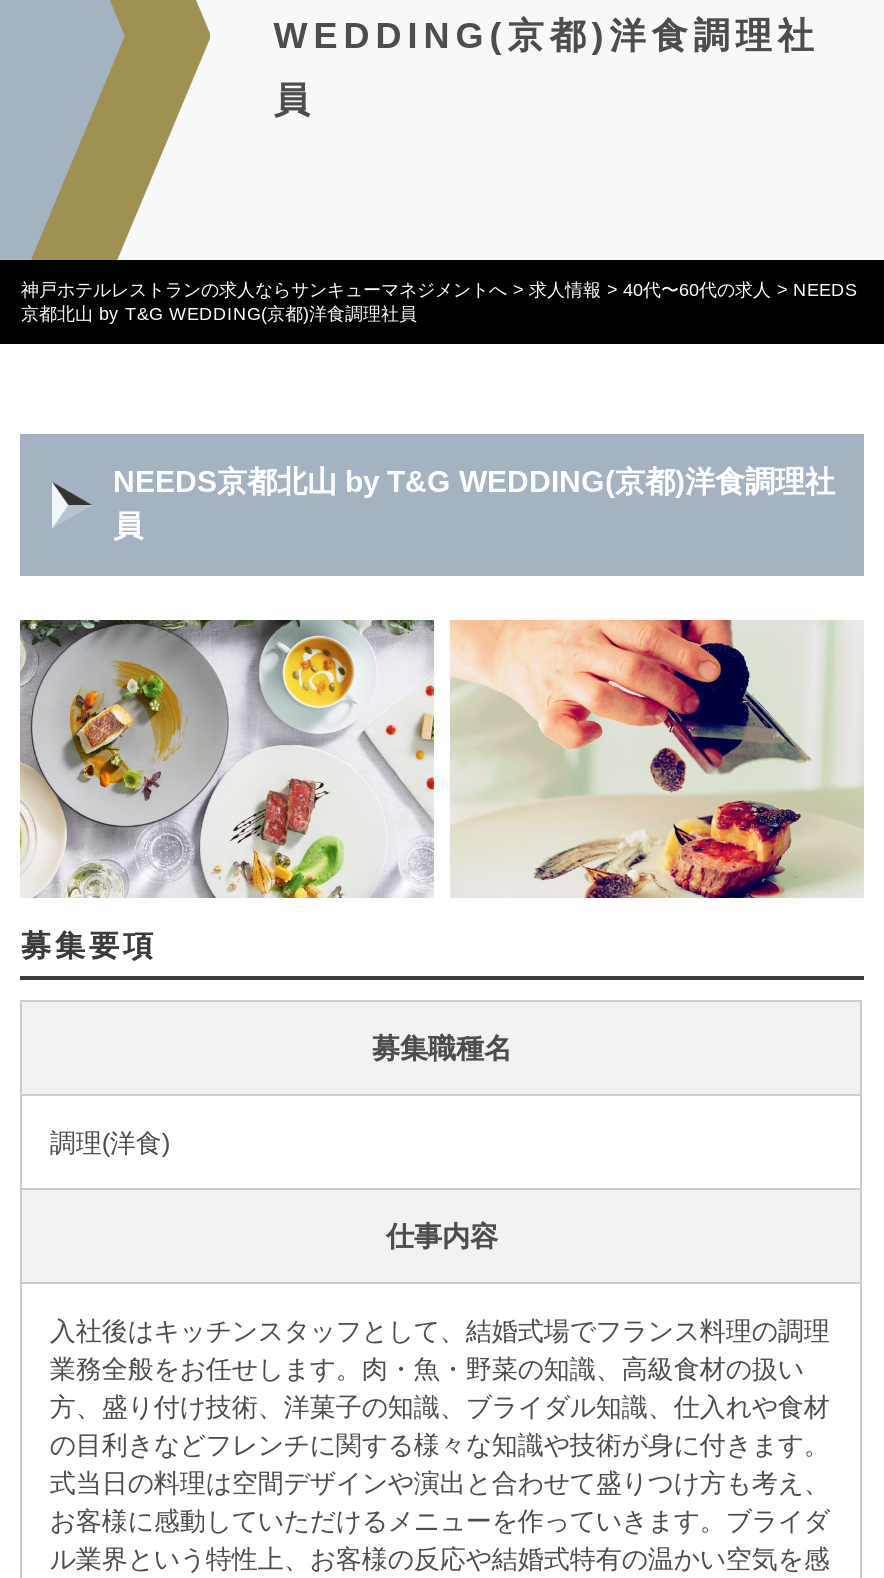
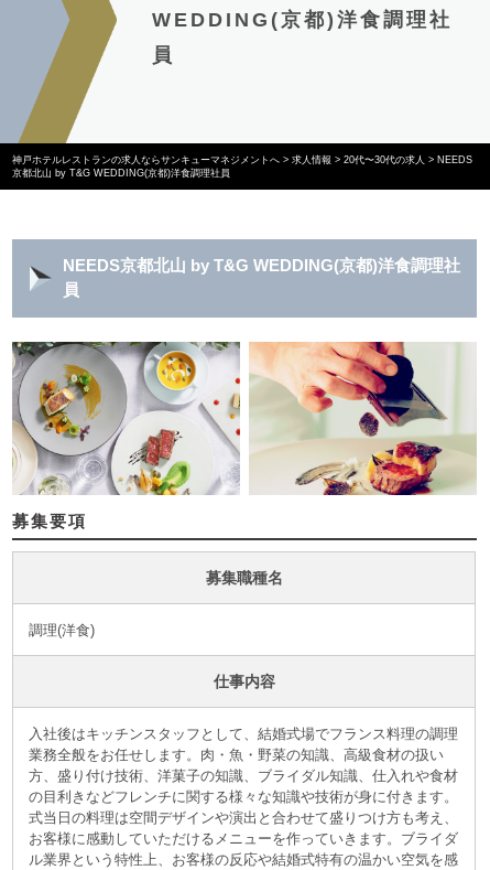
- 神戸ホテルレストランの求人ならサンキューマネジメントへ>求人情報> 40代〜60代の求人> NEEDS
+ 神戸ホテルレストランの求人ならサンキューマネジメントへ>求人情報> 20代〜30代の求人> NEEDS
